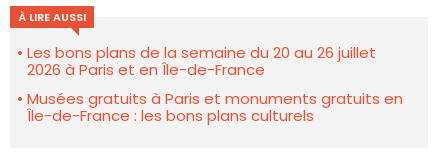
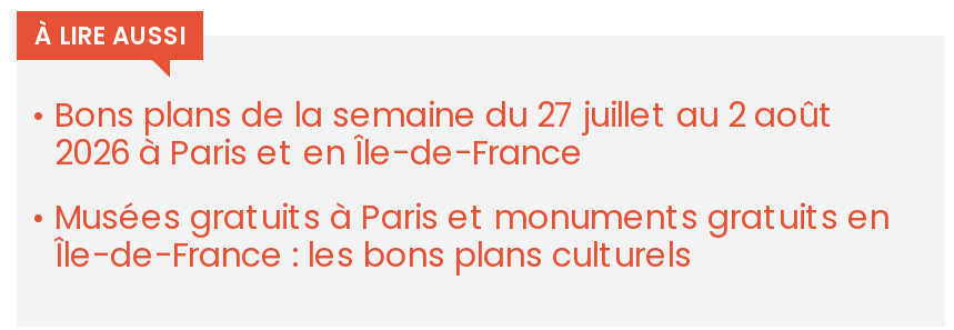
- Les bons plans de la semaine du 20 au 26 juillet
+ Bons plans de la semaine du 27 juillet au 2 août
